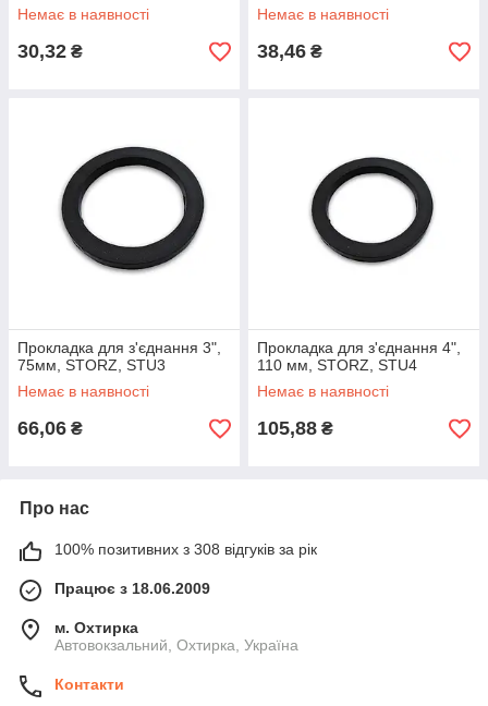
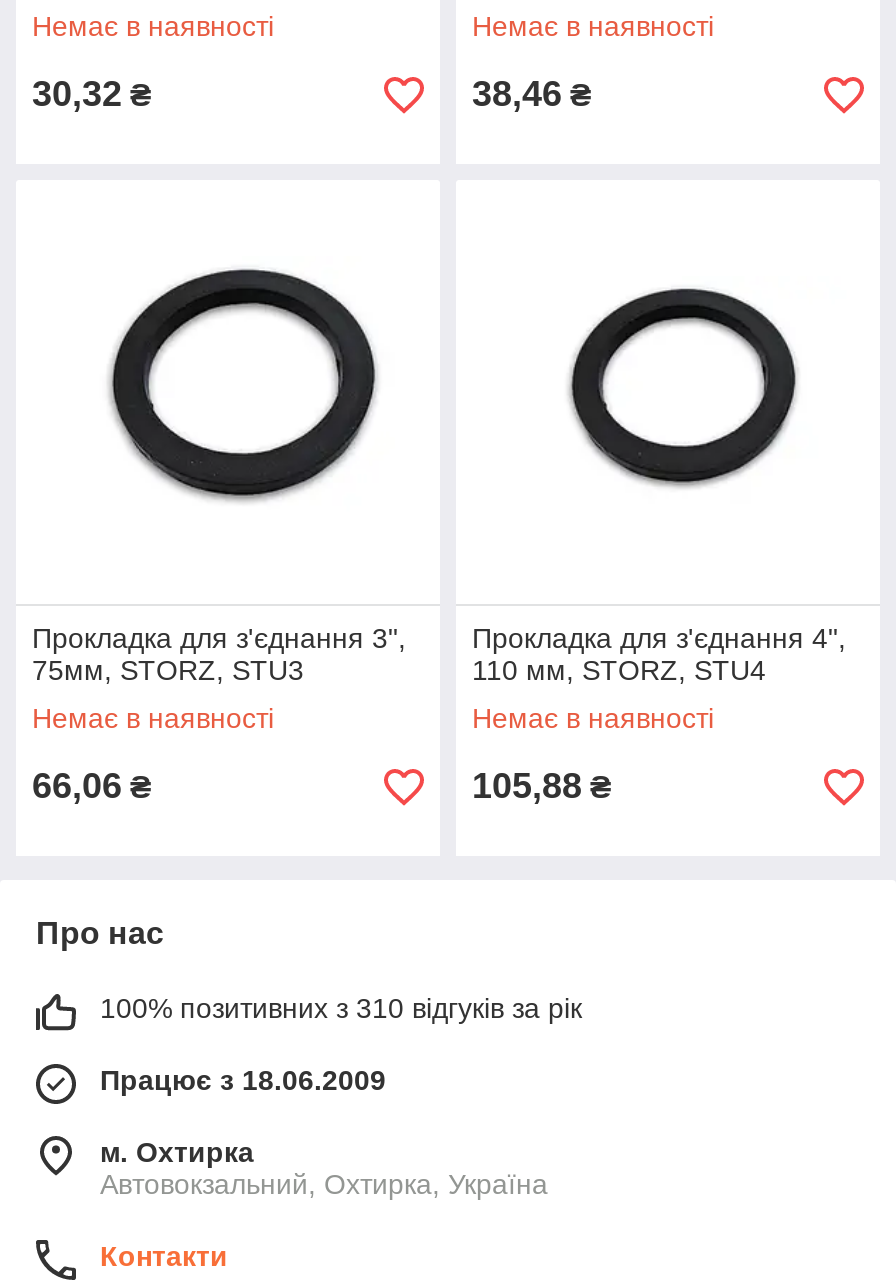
- 100% позитивних з 308 відгуків за рік
+ 100% позитивних з 310 відгуків за рік
